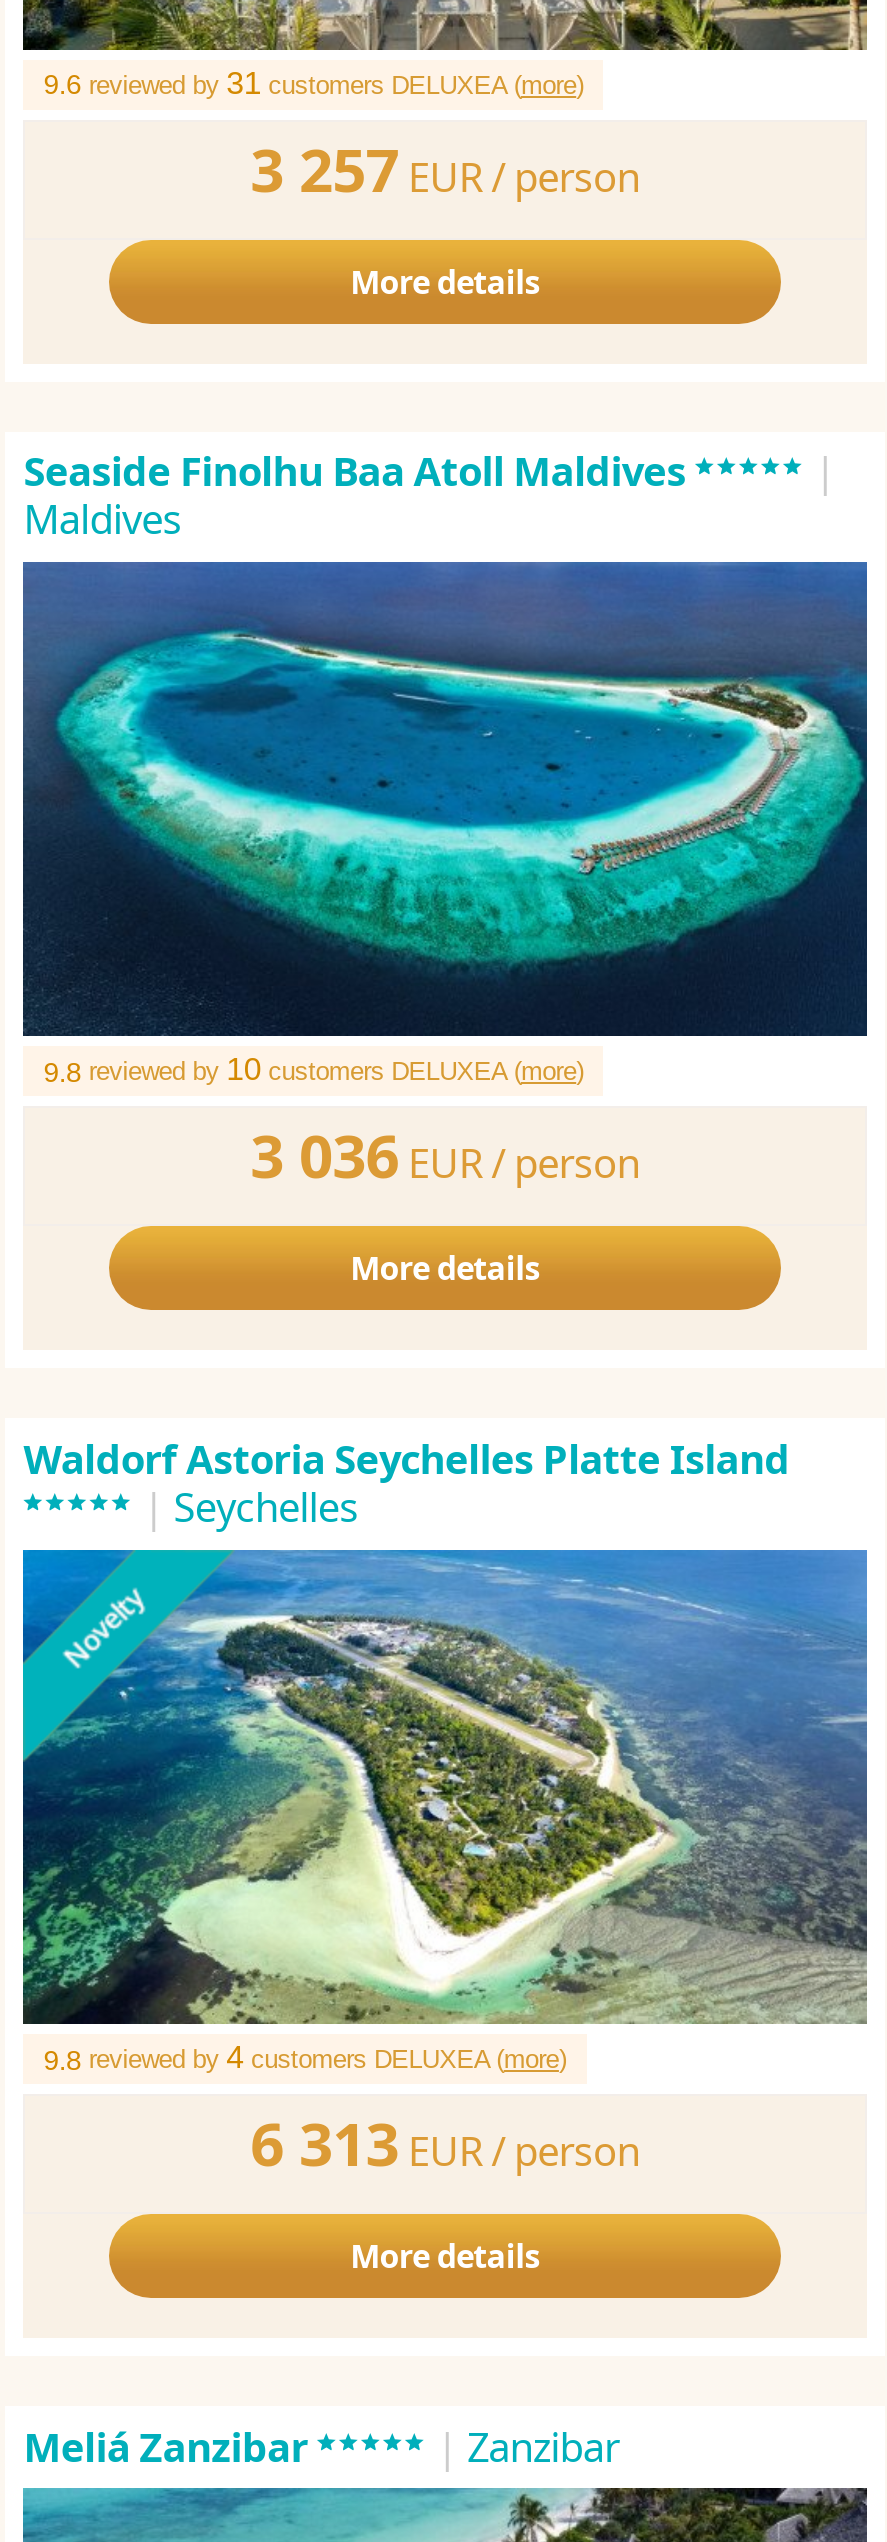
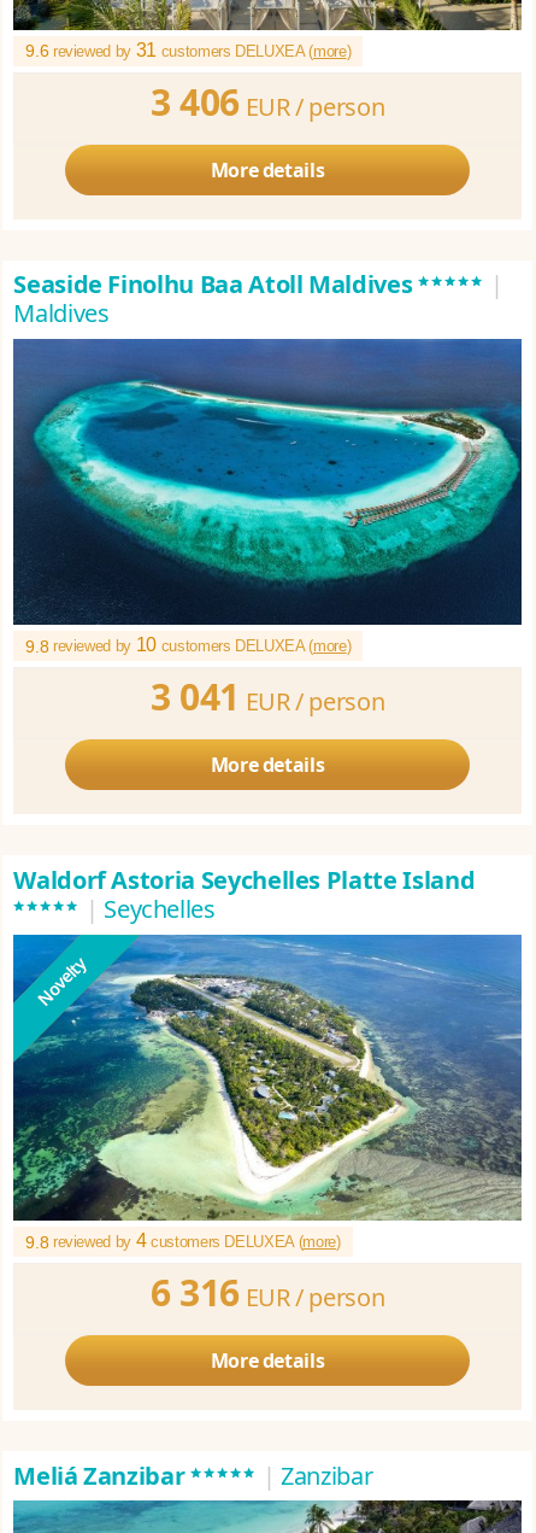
- 3 257 EUR /person
+ 3 406 EUR /person

- 3 036 EUR /person
+ 3 041 EUR /person

- 6 313 EUR /person
+ 6 316 EUR /person
